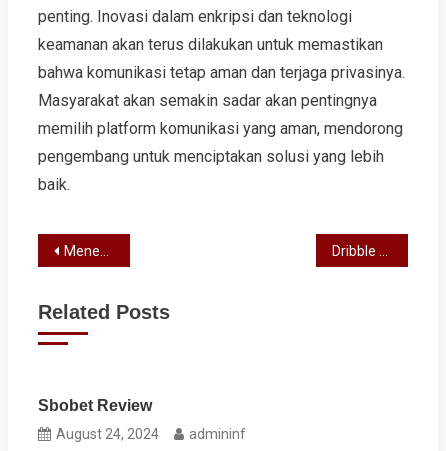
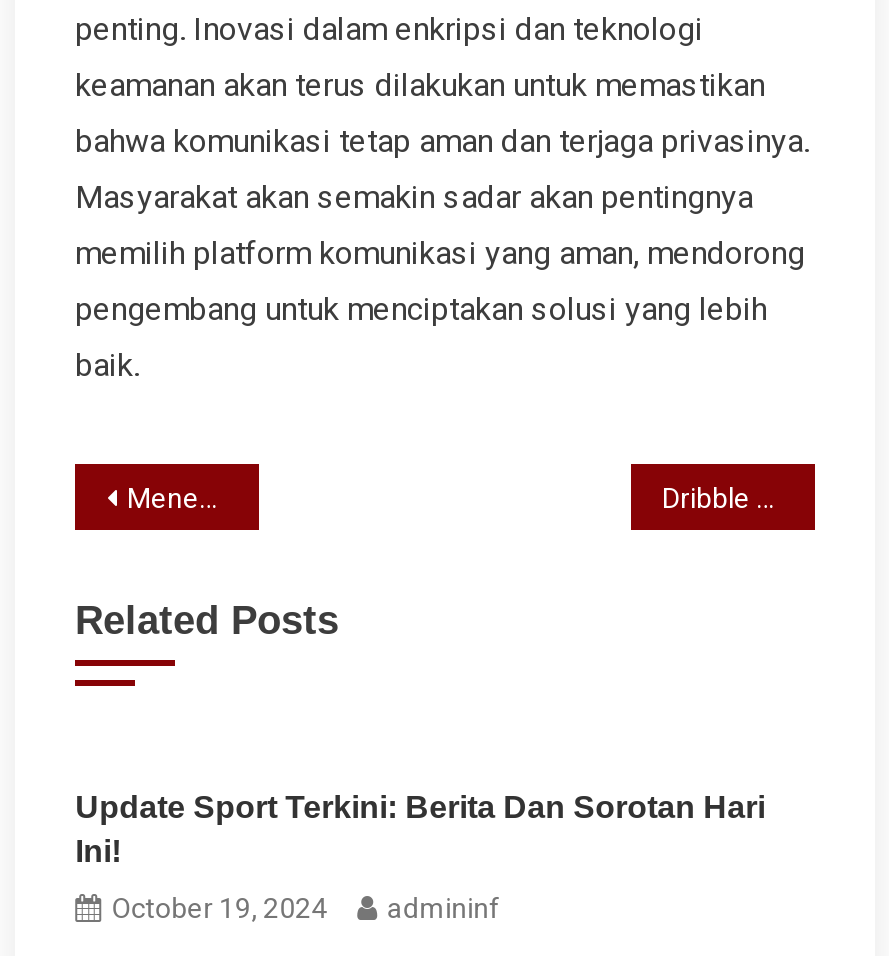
- Sbobet Review
+ Update Sport Terkini: Berita Dan Sorotan Hari
+ Ini!

- August 24, 2024 admininf
+ October 19, 2024 admininf
